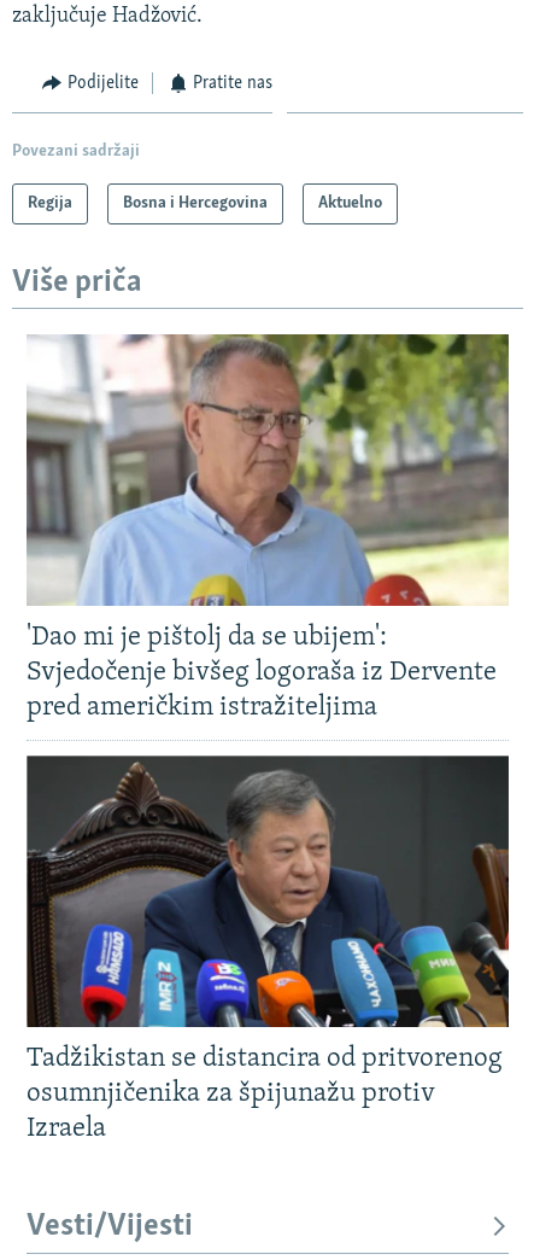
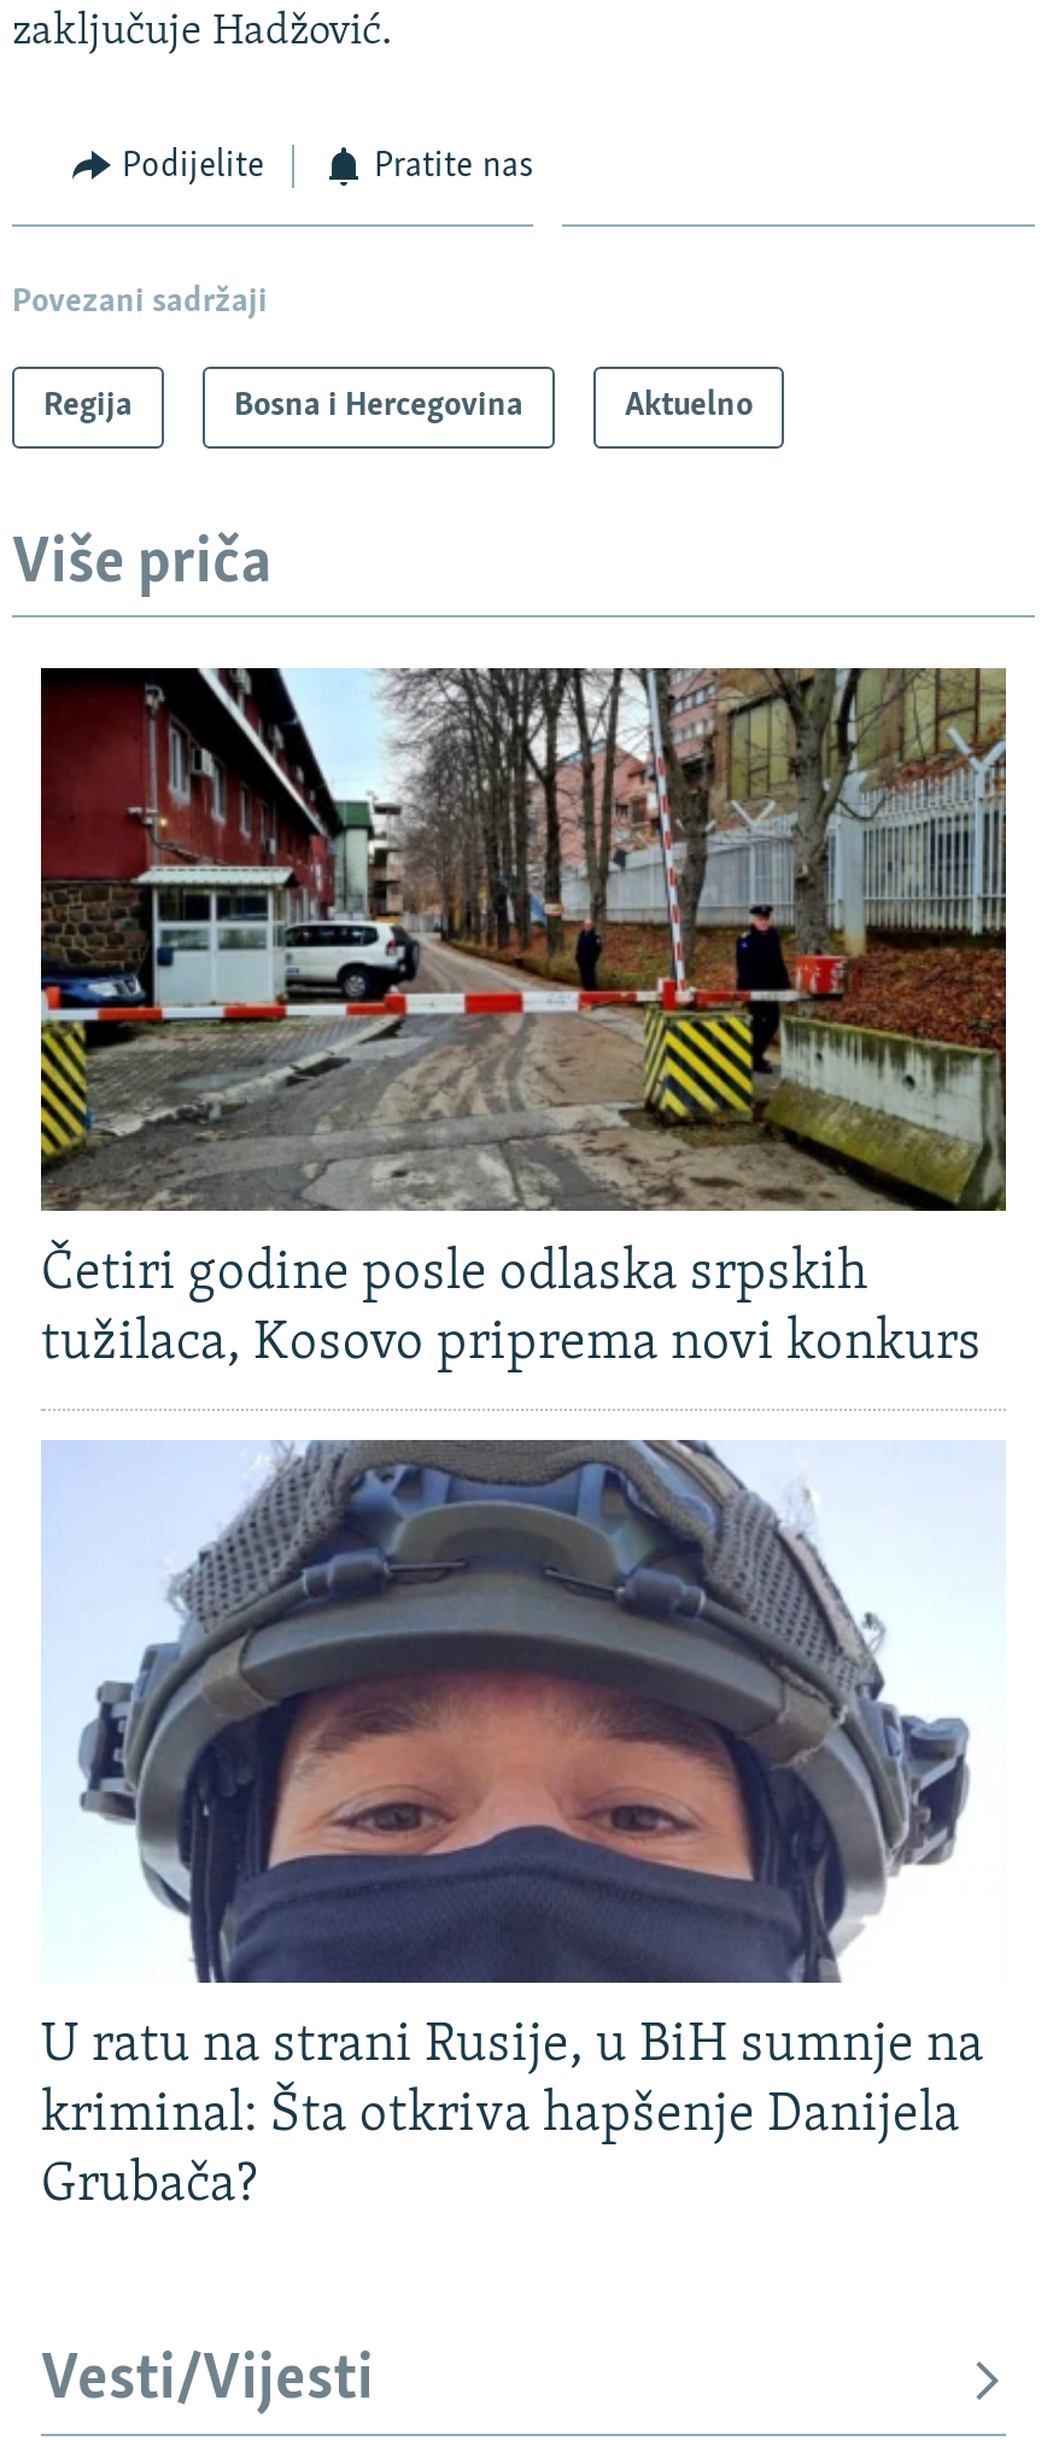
- [image]
- 'Dao mi je pištolj da se ubijem':
- Svjedočenje bivšeg logoraša iz Dervente
- pred američkim istražiteljima
+ [image]
+ Četiri godine posle odlaska srpskih
+ tužilaca, Kosovo priprema novi konkurs

- [image]
- Tadžikistan se distancira od pritvorenog
- osumnjičenika za špijunažu protiv
- Izraela
+ [image]
+ U ratu na strani Rusije, u BiH sumnje na
+ kriminal: Šta otkriva hapšenje Danijela
+ Grubača?
